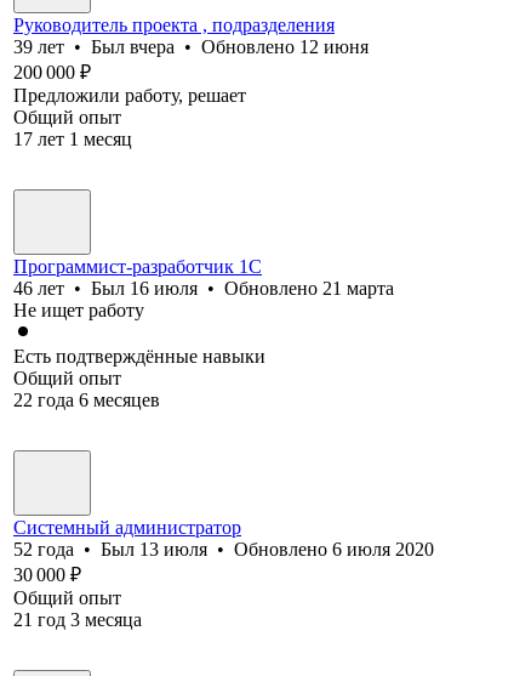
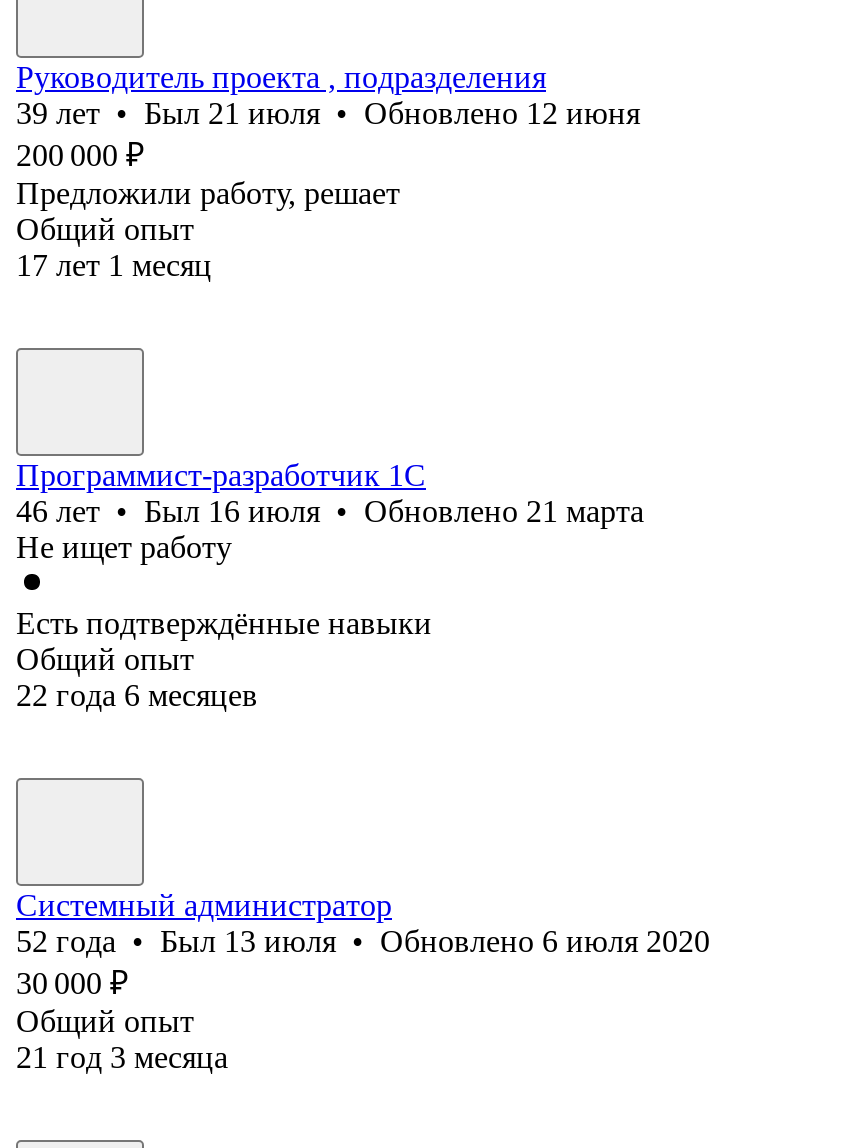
- 39 лет • Был вчера • Обновлено 12 июня
+ 39 лет • Был 21 июля • Обновлено 12 июня
